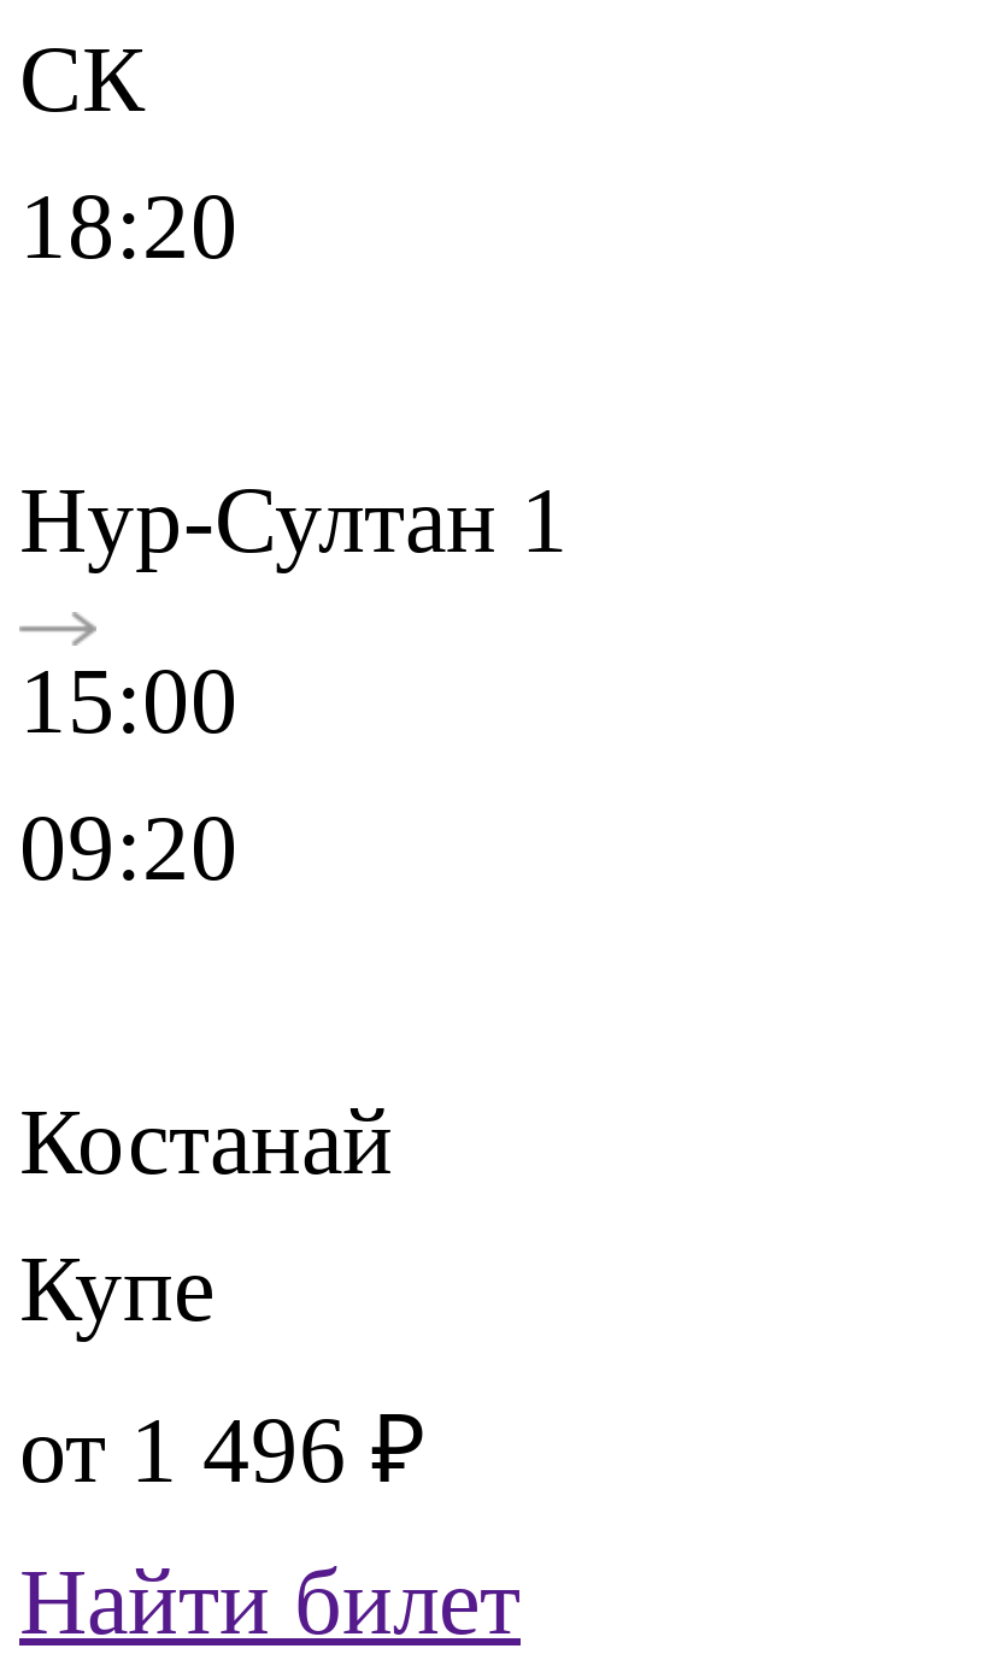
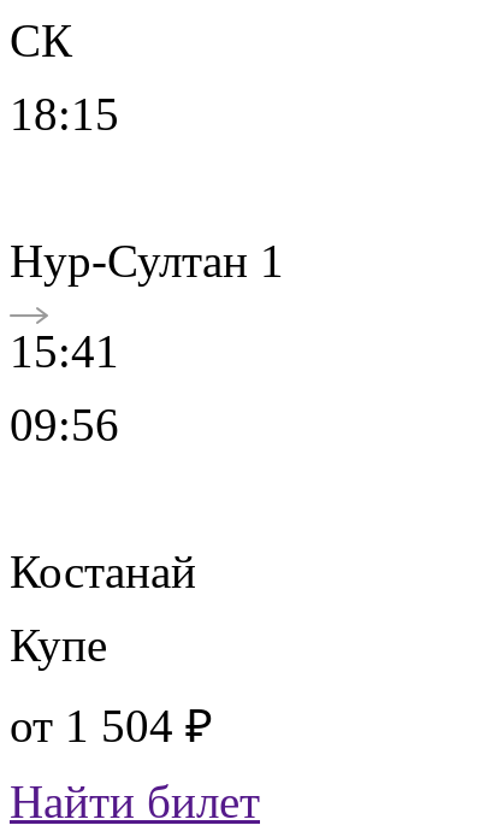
- 18:20
+ 18:15

- 15:00
+ 15:41

- 09:20
+ 09:56

- от 1 496 ₽
+ от 1 504 ₽
